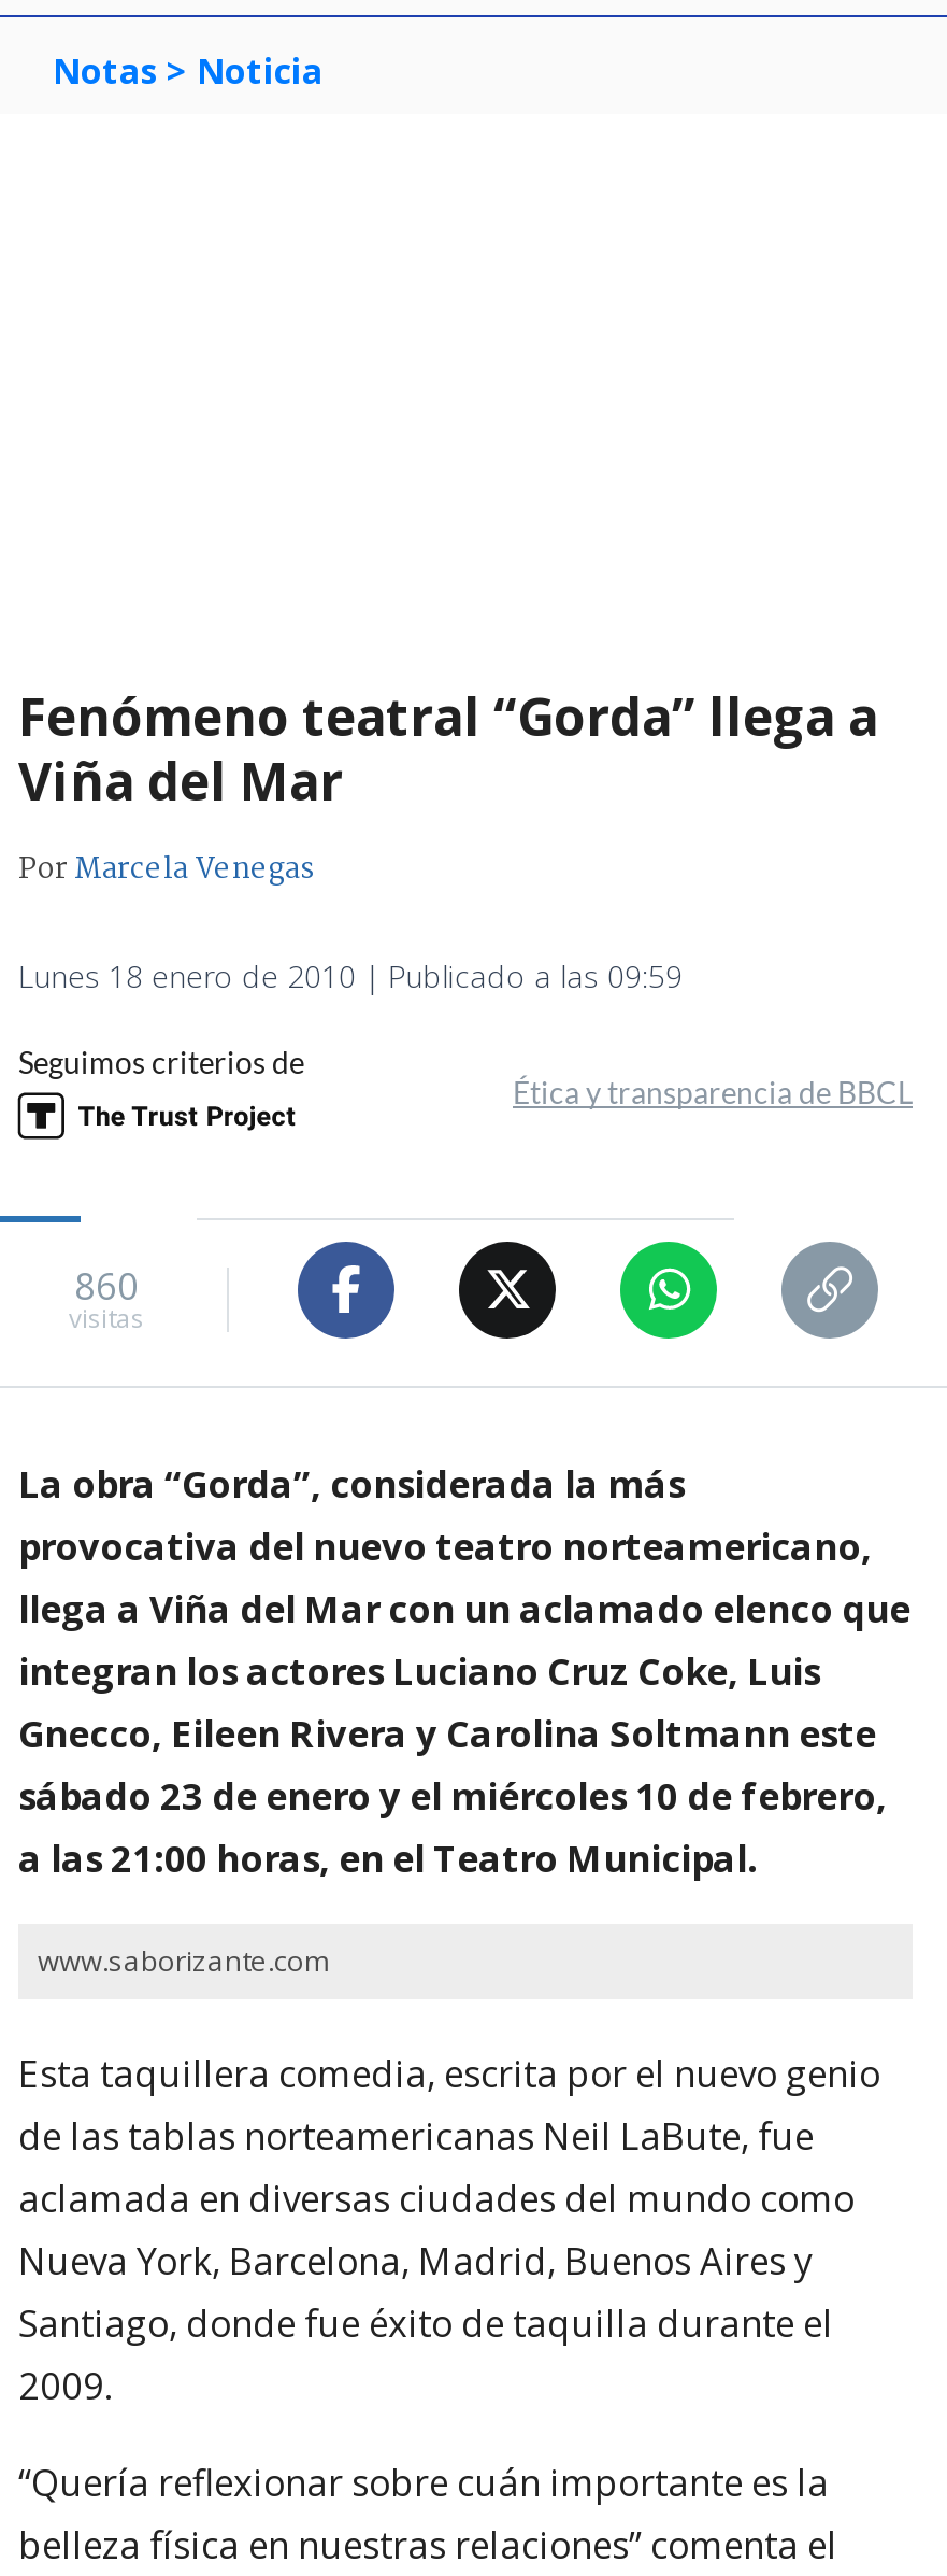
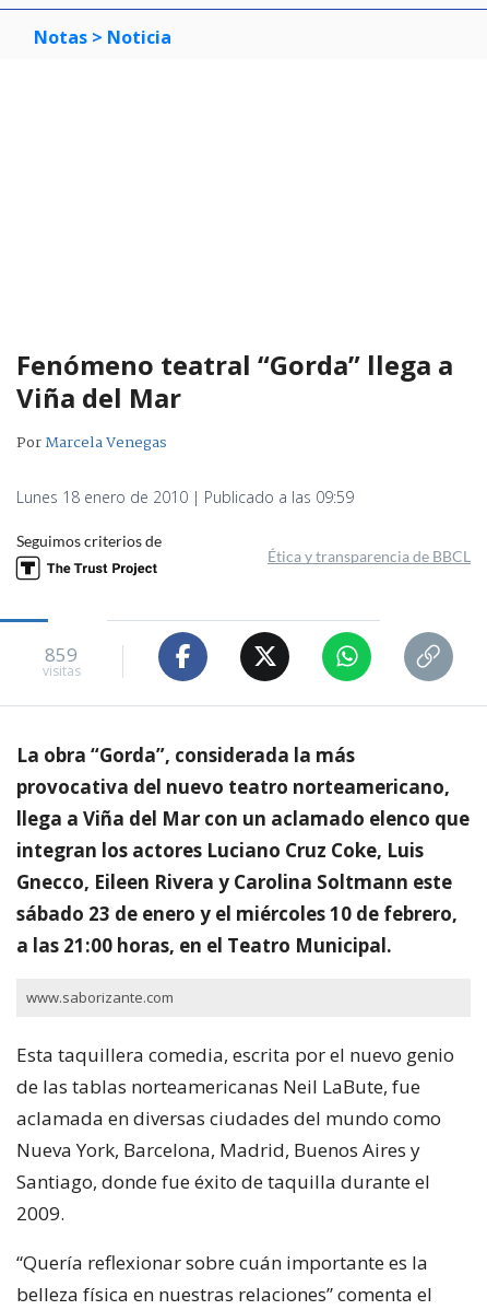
- 860
+ 859
